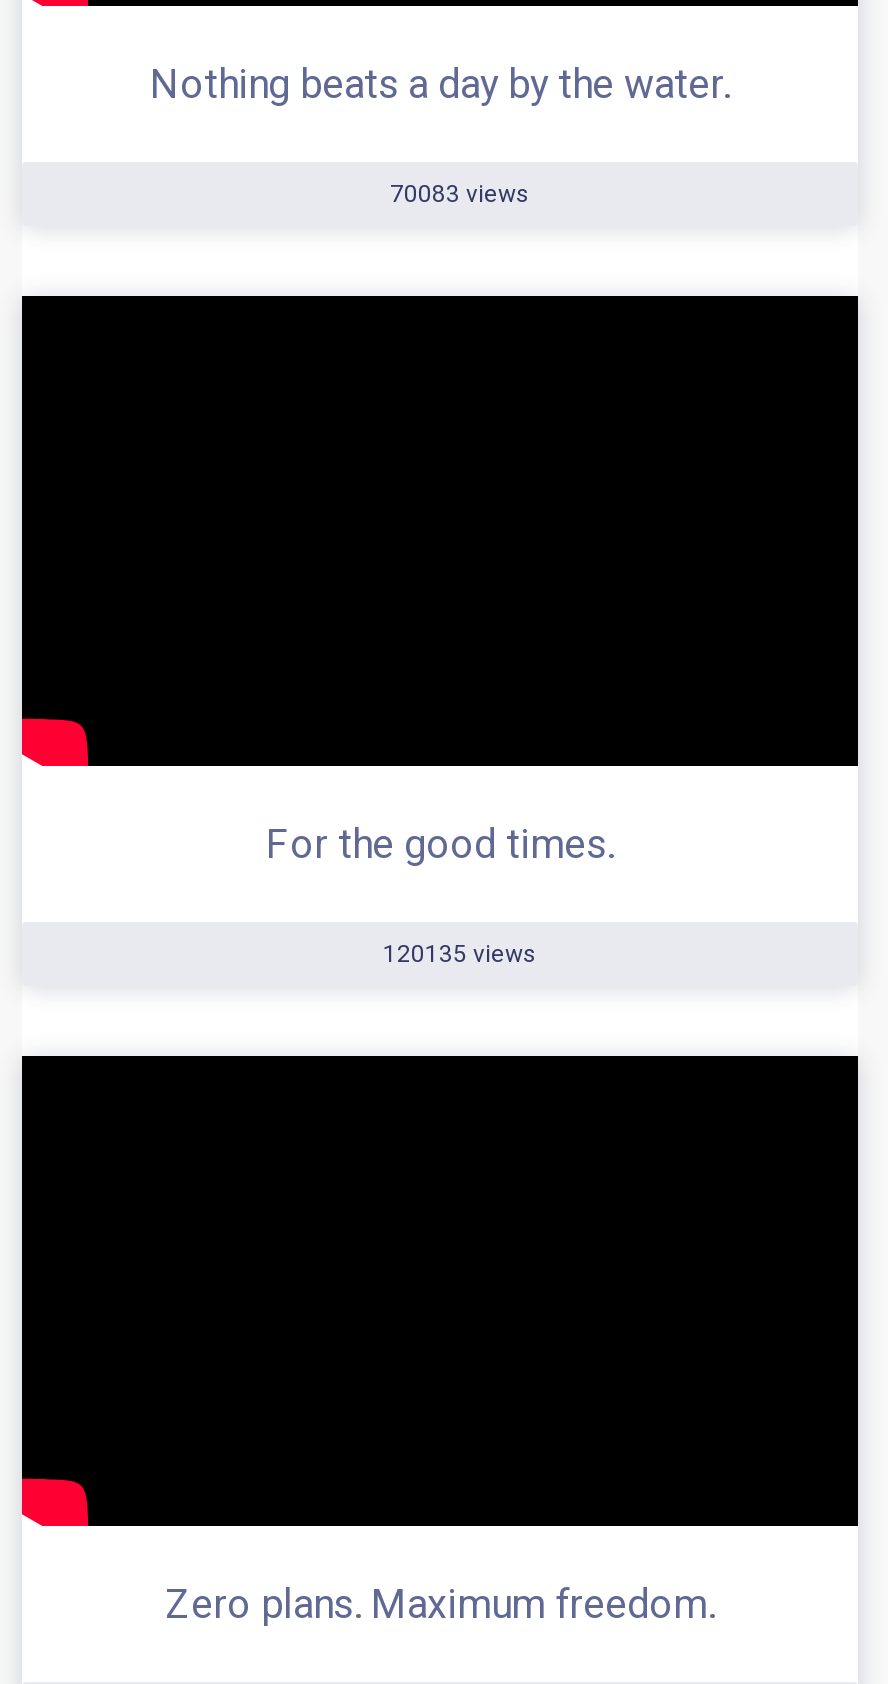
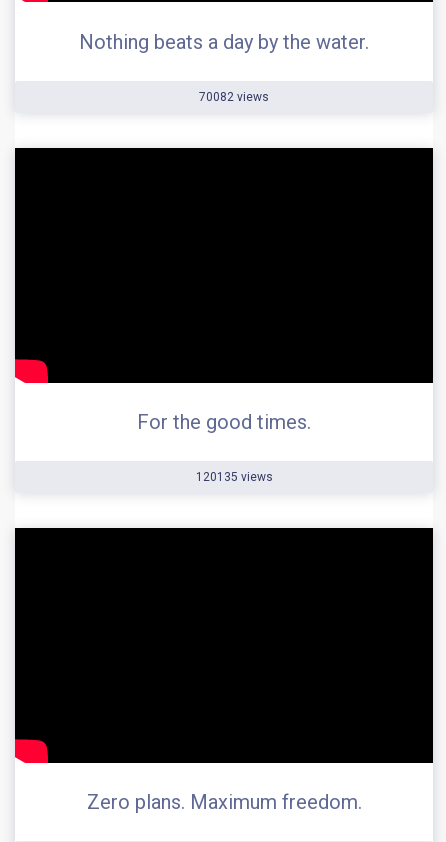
- 70083 views
+ 70082 views
